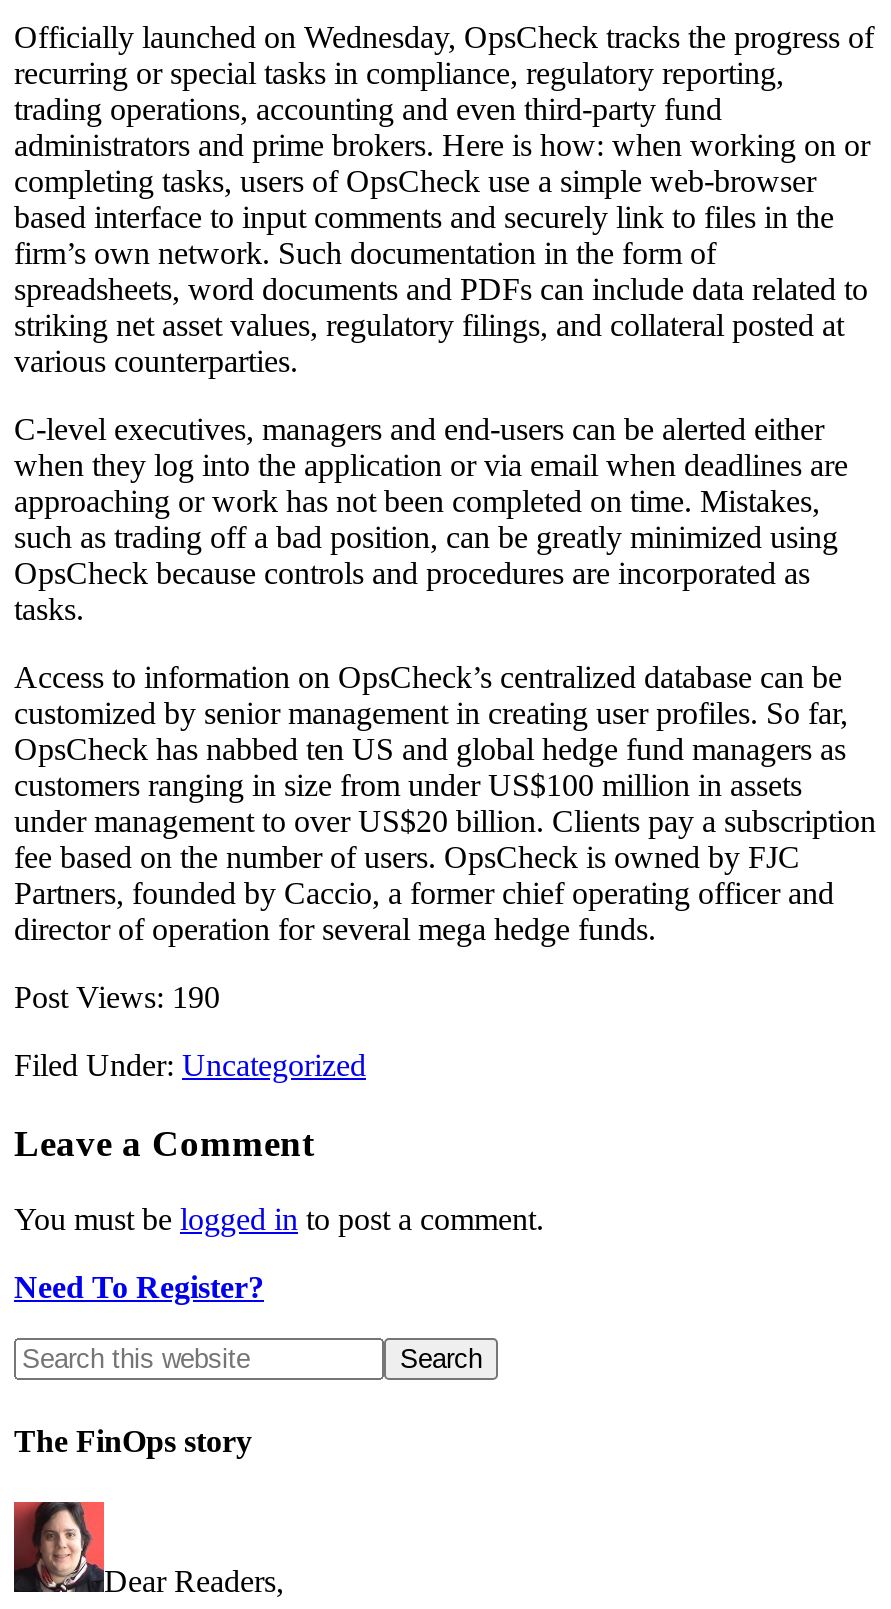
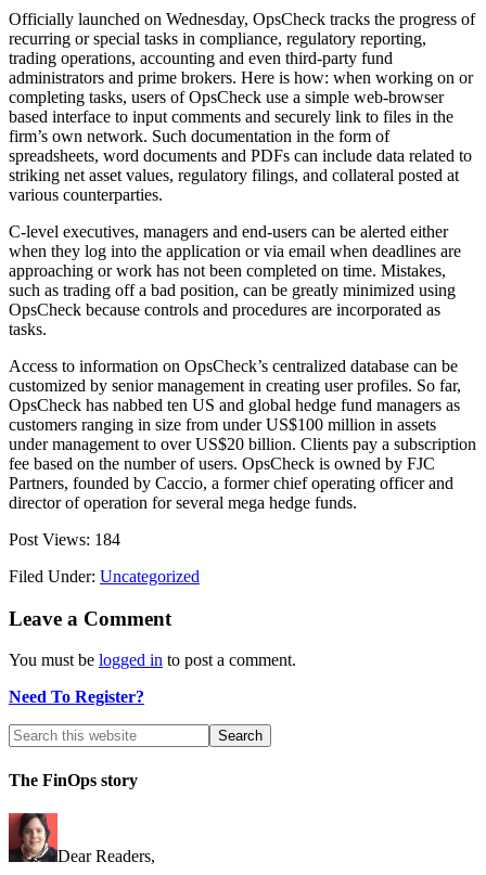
- Post Views: 190
+ Post Views: 184
